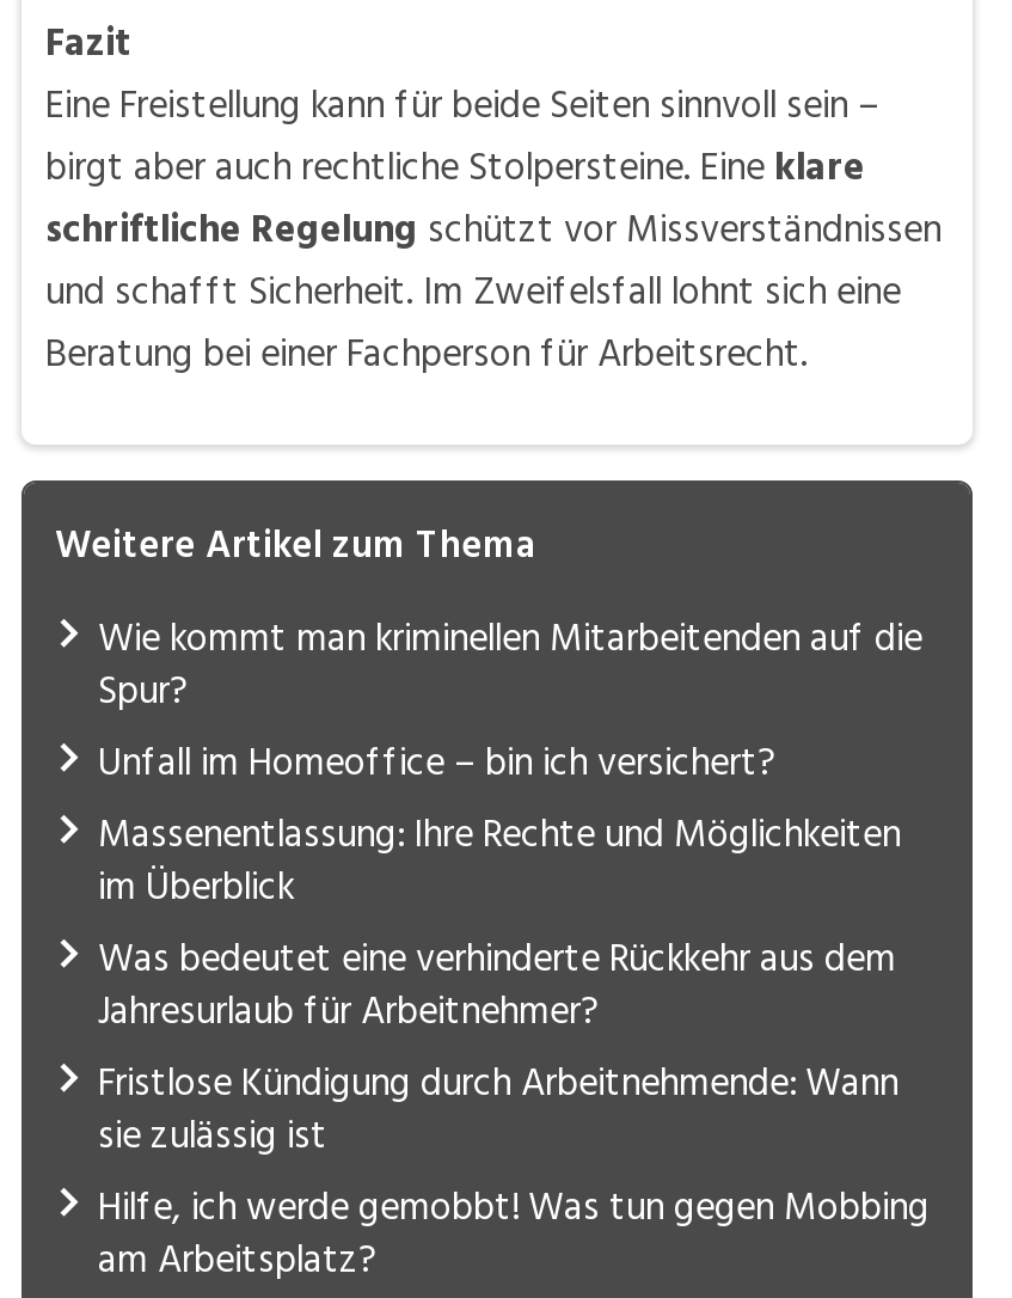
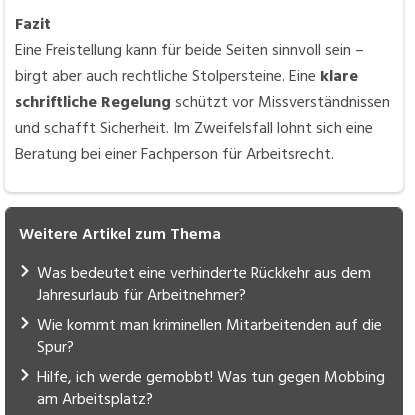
moved down: Wie kommt man kriminellen Mitarbeitenden auf die | Spur?

- Unfall im Homeoffice – bin ich versichert?
- Massenentlassung: Ihre Rechte und Möglichkeiten
- im Überblick

- Fristlose Kündigung durch Arbeitnehmende: Wann
- sie zulässig ist
